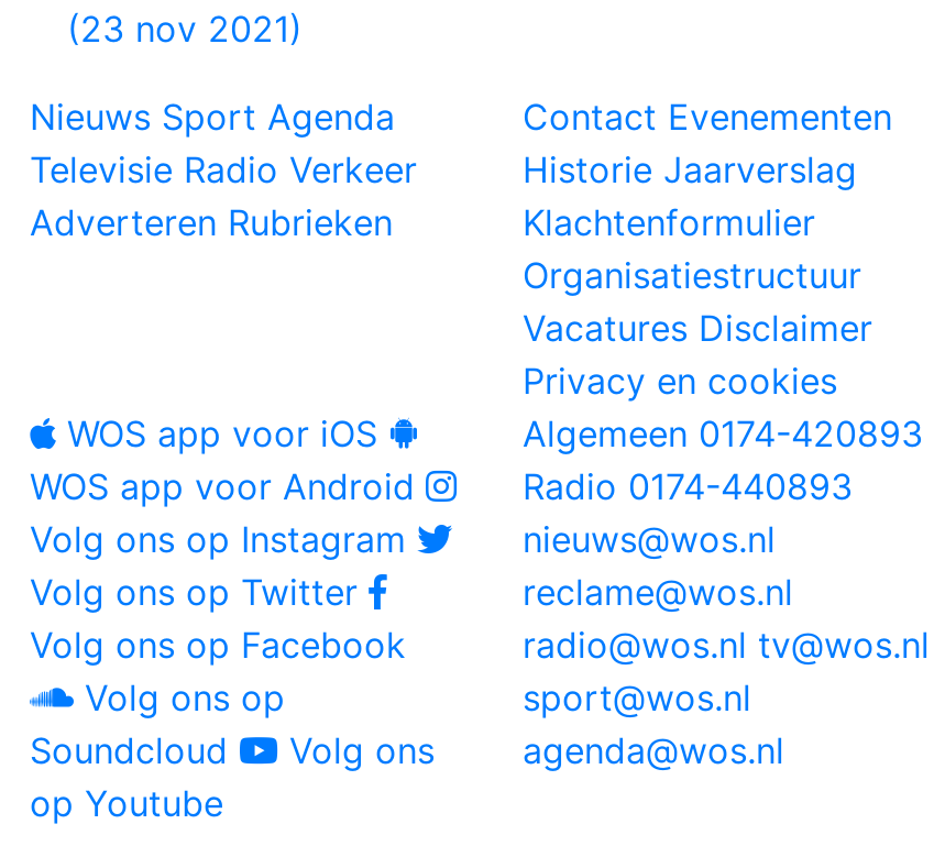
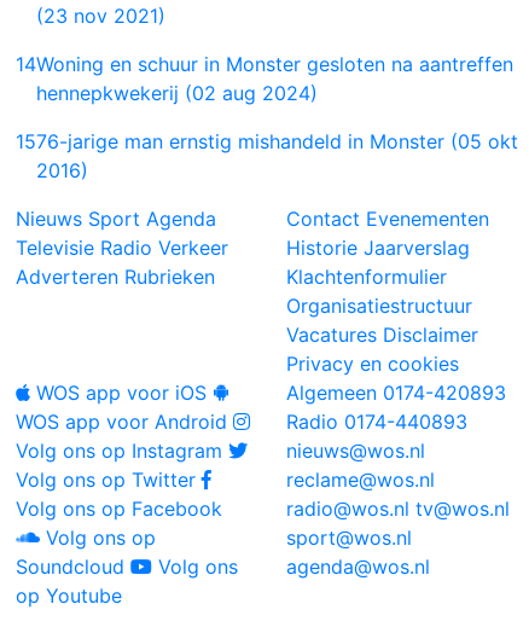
+ 14Woning en schuur in Monster gesloten na aantreffen
+ hennepkwekerij (02 aug 2024)
+ 1576-jarige man ernstig mishandeld in Monster (05 okt
+ 2016)
